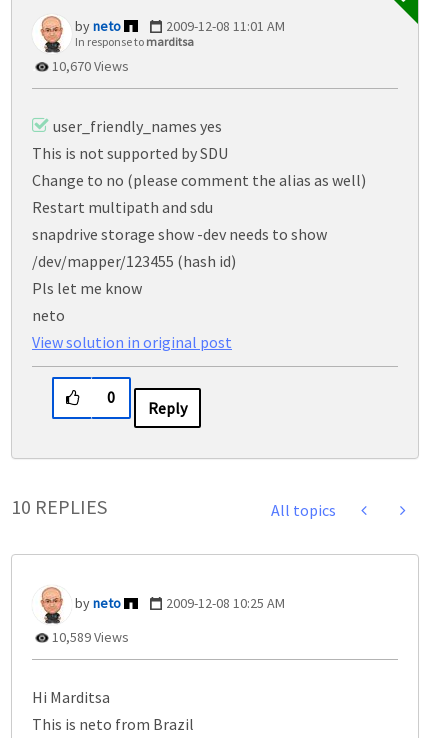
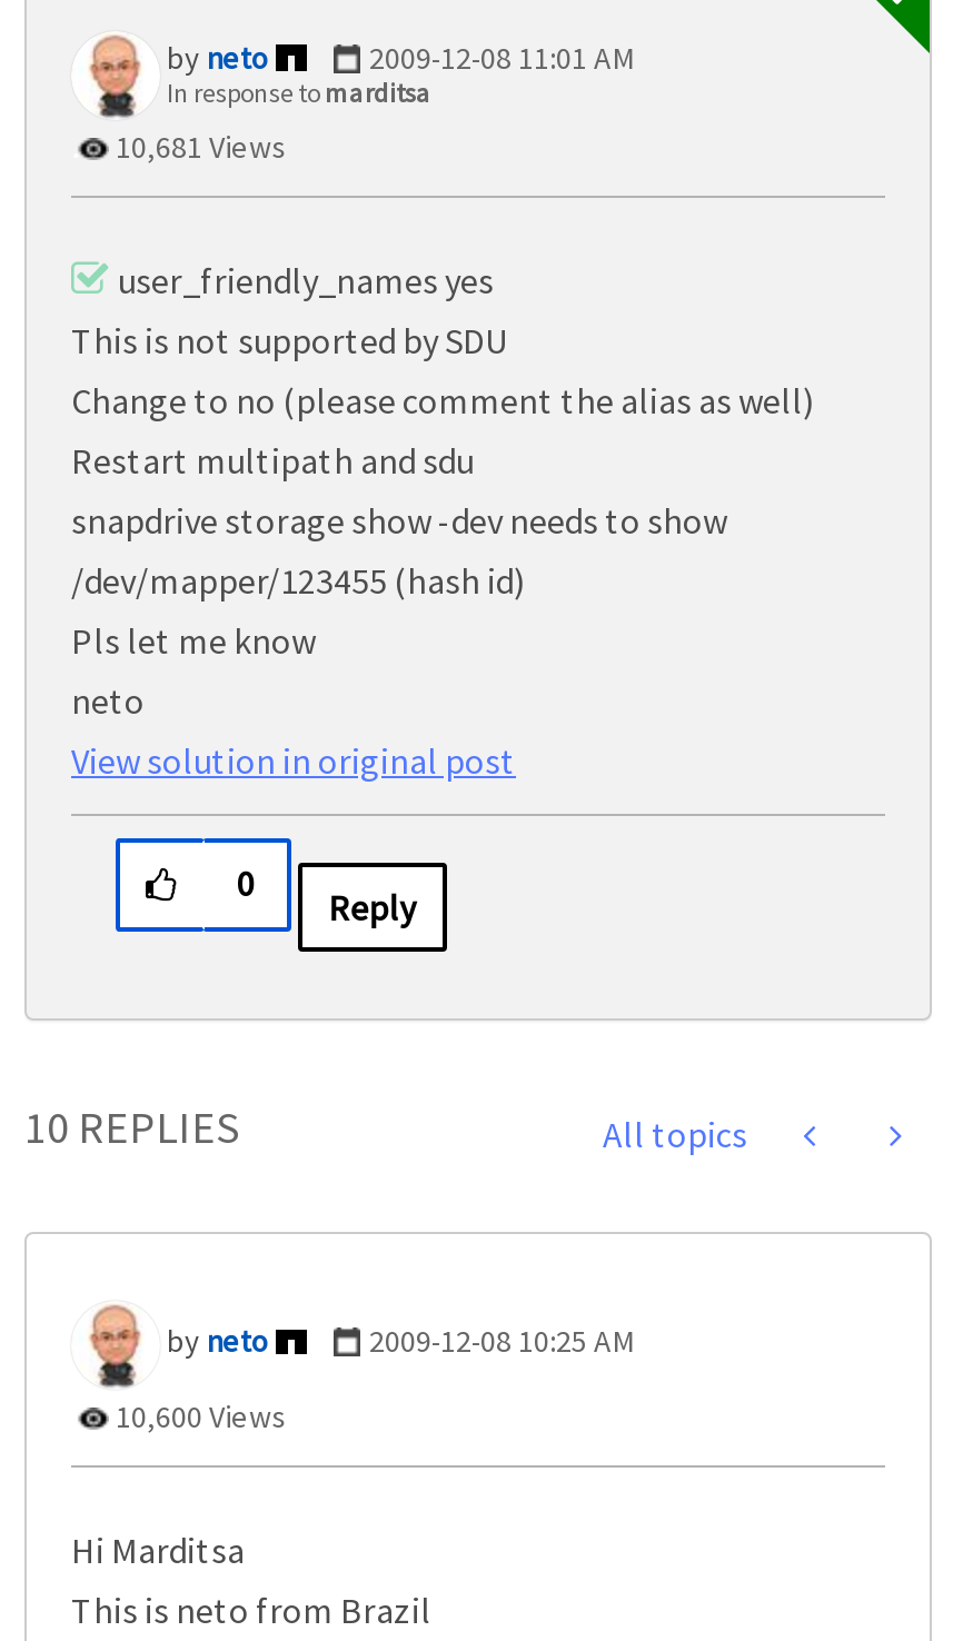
- 10,670 Views
+ 10,681 Views

- 10,589 Views
+ 10,600 Views
